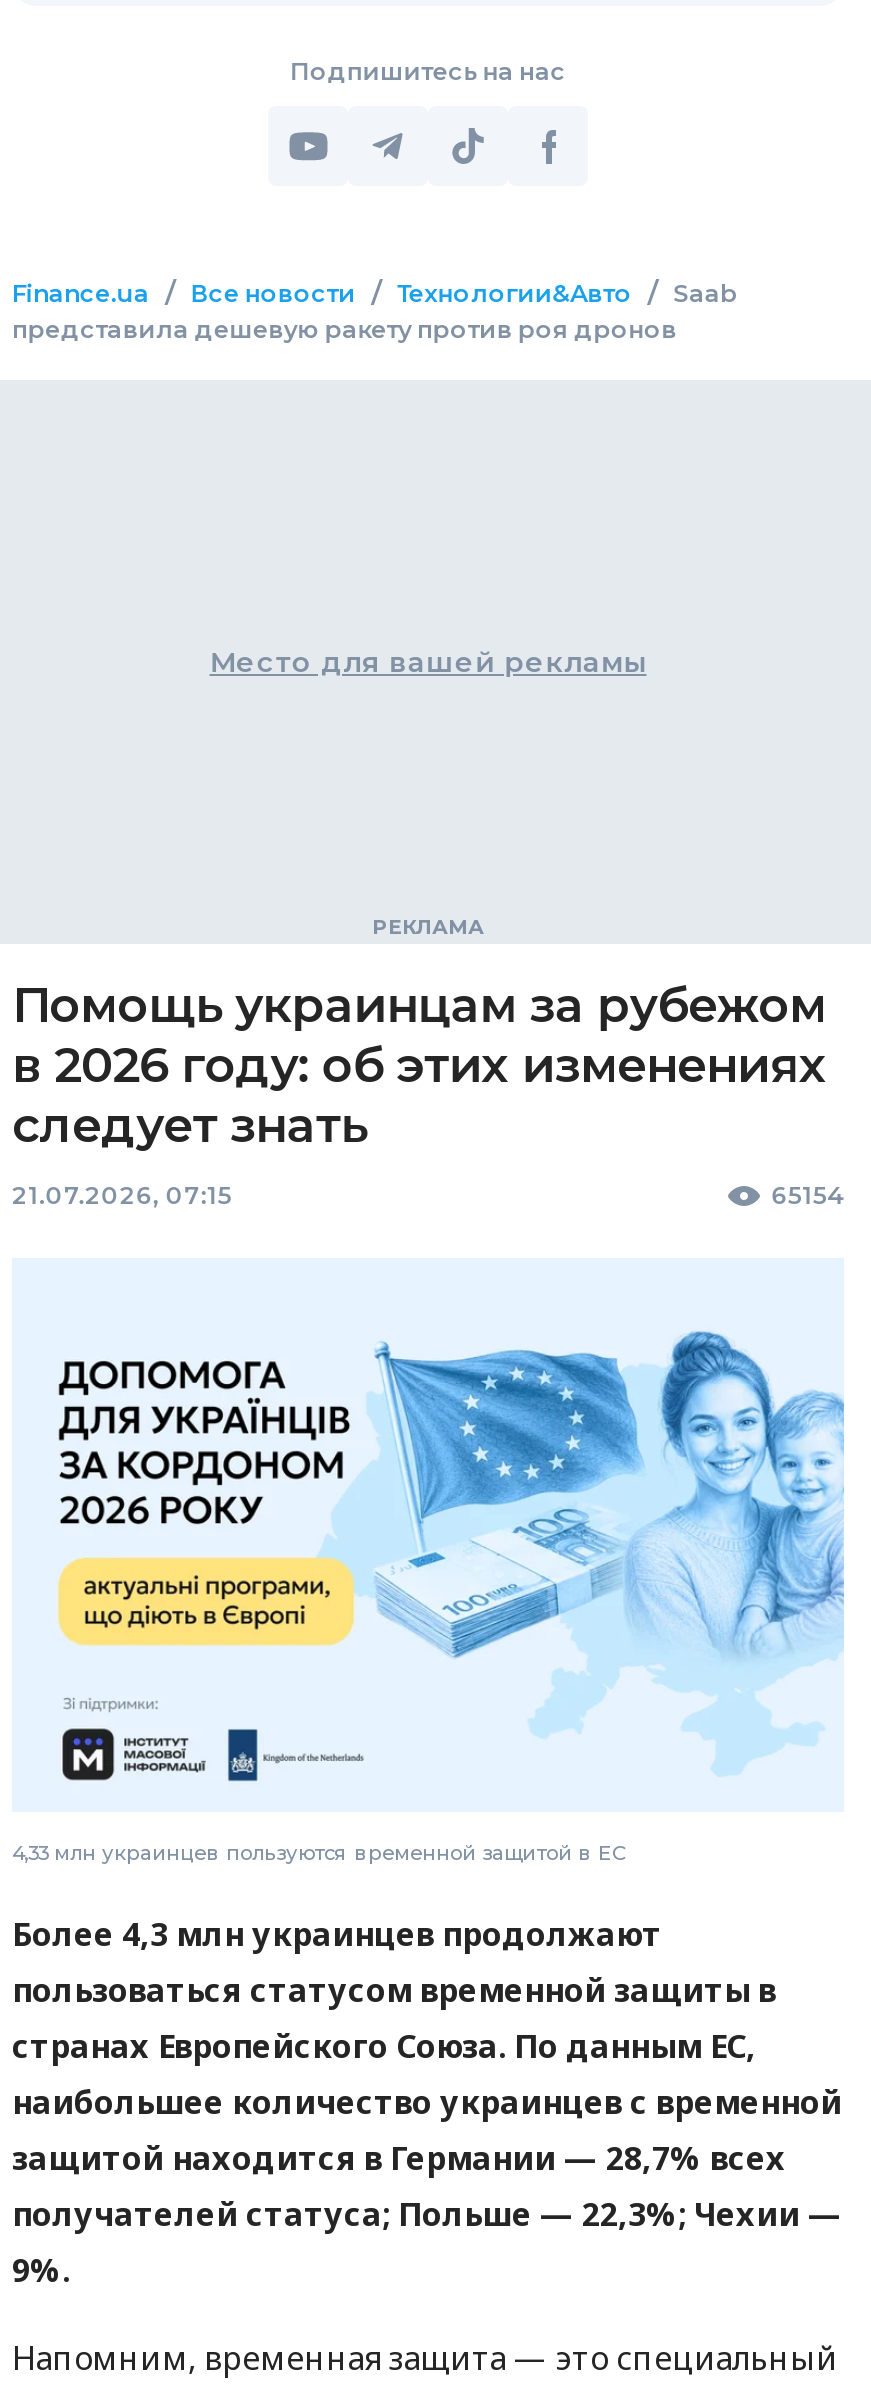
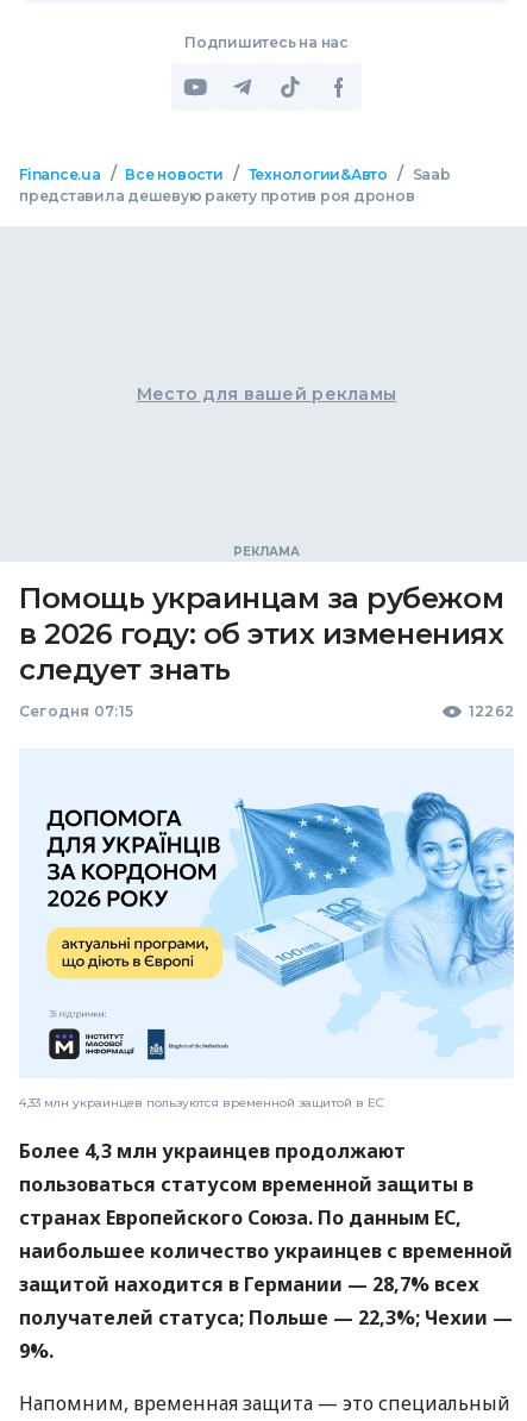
- 21.07.2026, 07:15
- 65154
+ Сегодня 07:15
+ 12262
